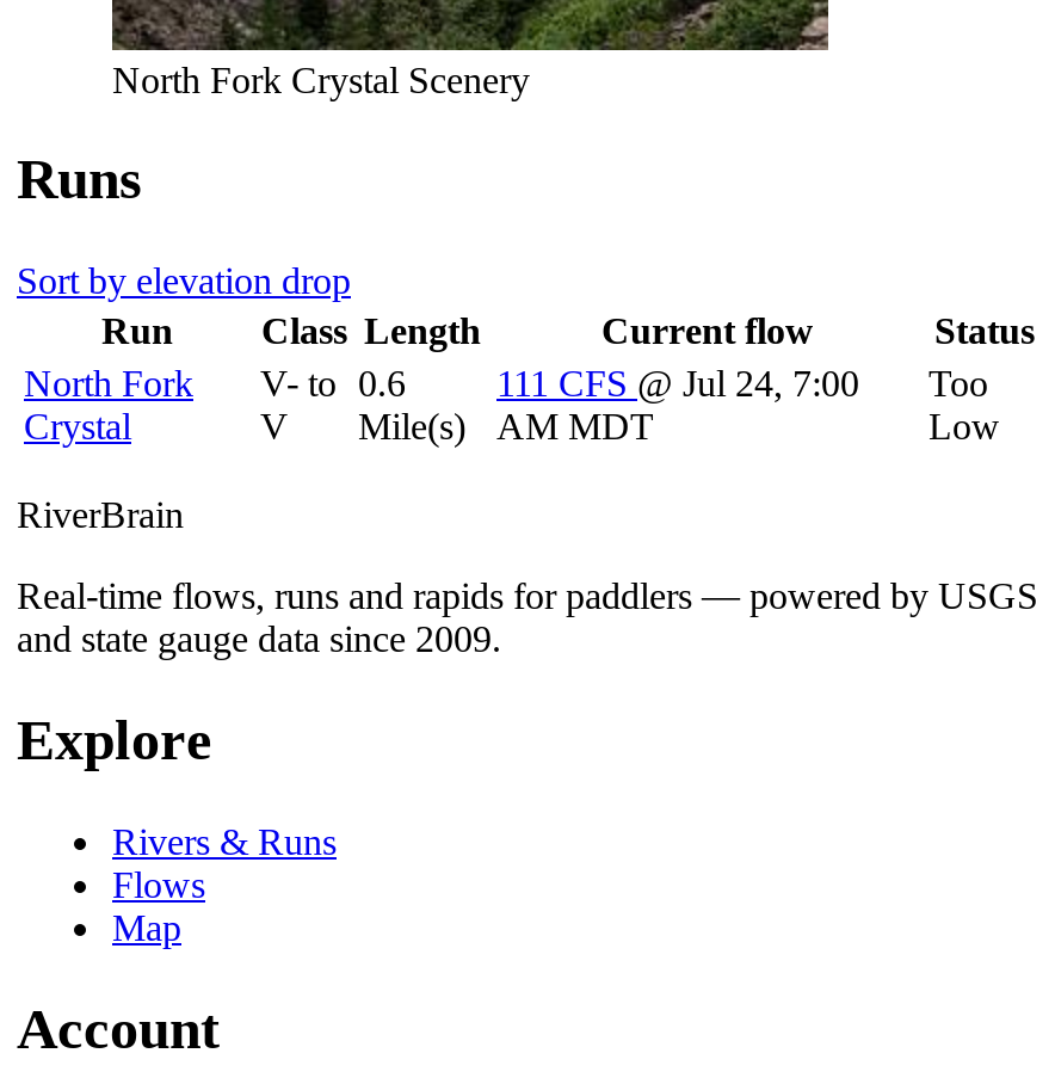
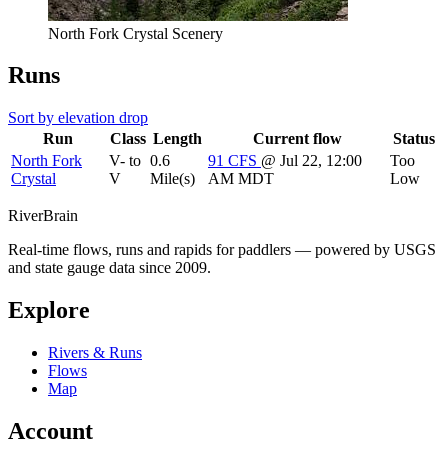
- 111 CFS @ Jul 24, 7:00 Too
+ 91 CFS @ Jul 22, 12:00 Too
